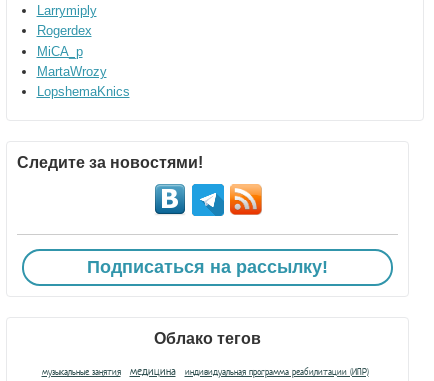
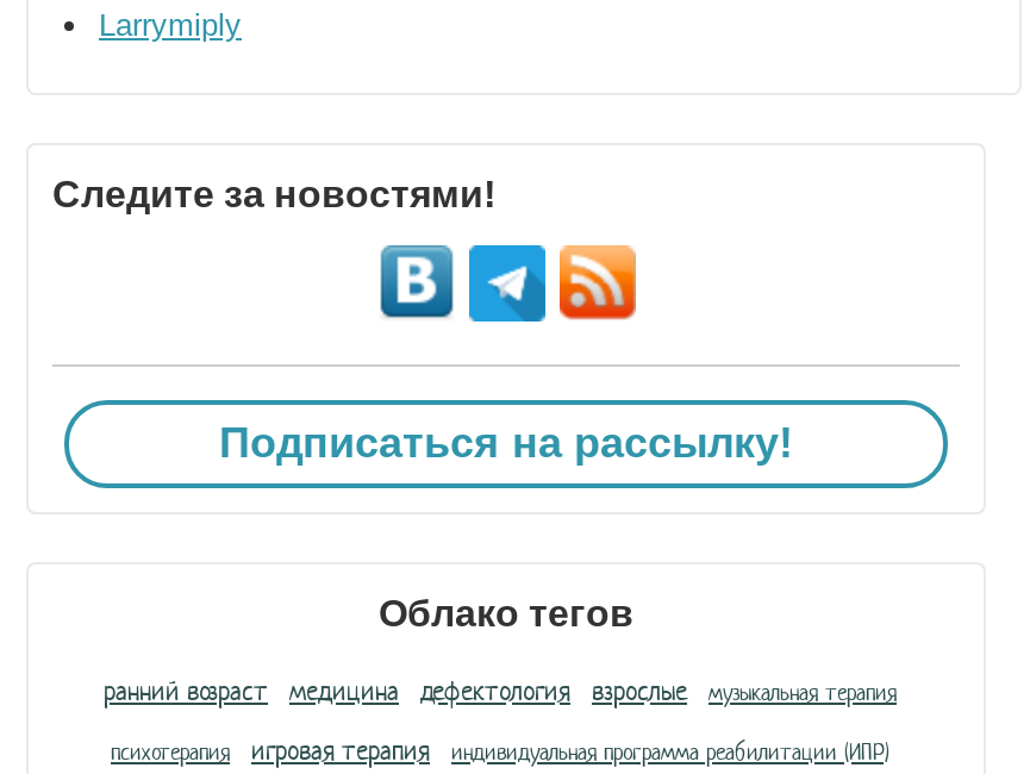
- Rogerdex
- MiCA_p
- MartaWrozy
- LopshemaKnics

moved up: Следите за новостями! | Подписаться на рассылку! | Облако тегов

- музыкальные занятия
- медицина
+ ранний возраст медицина дефектология взрослые
+ музыкальная терапия
+ психотерапия
+ игровая терапия
